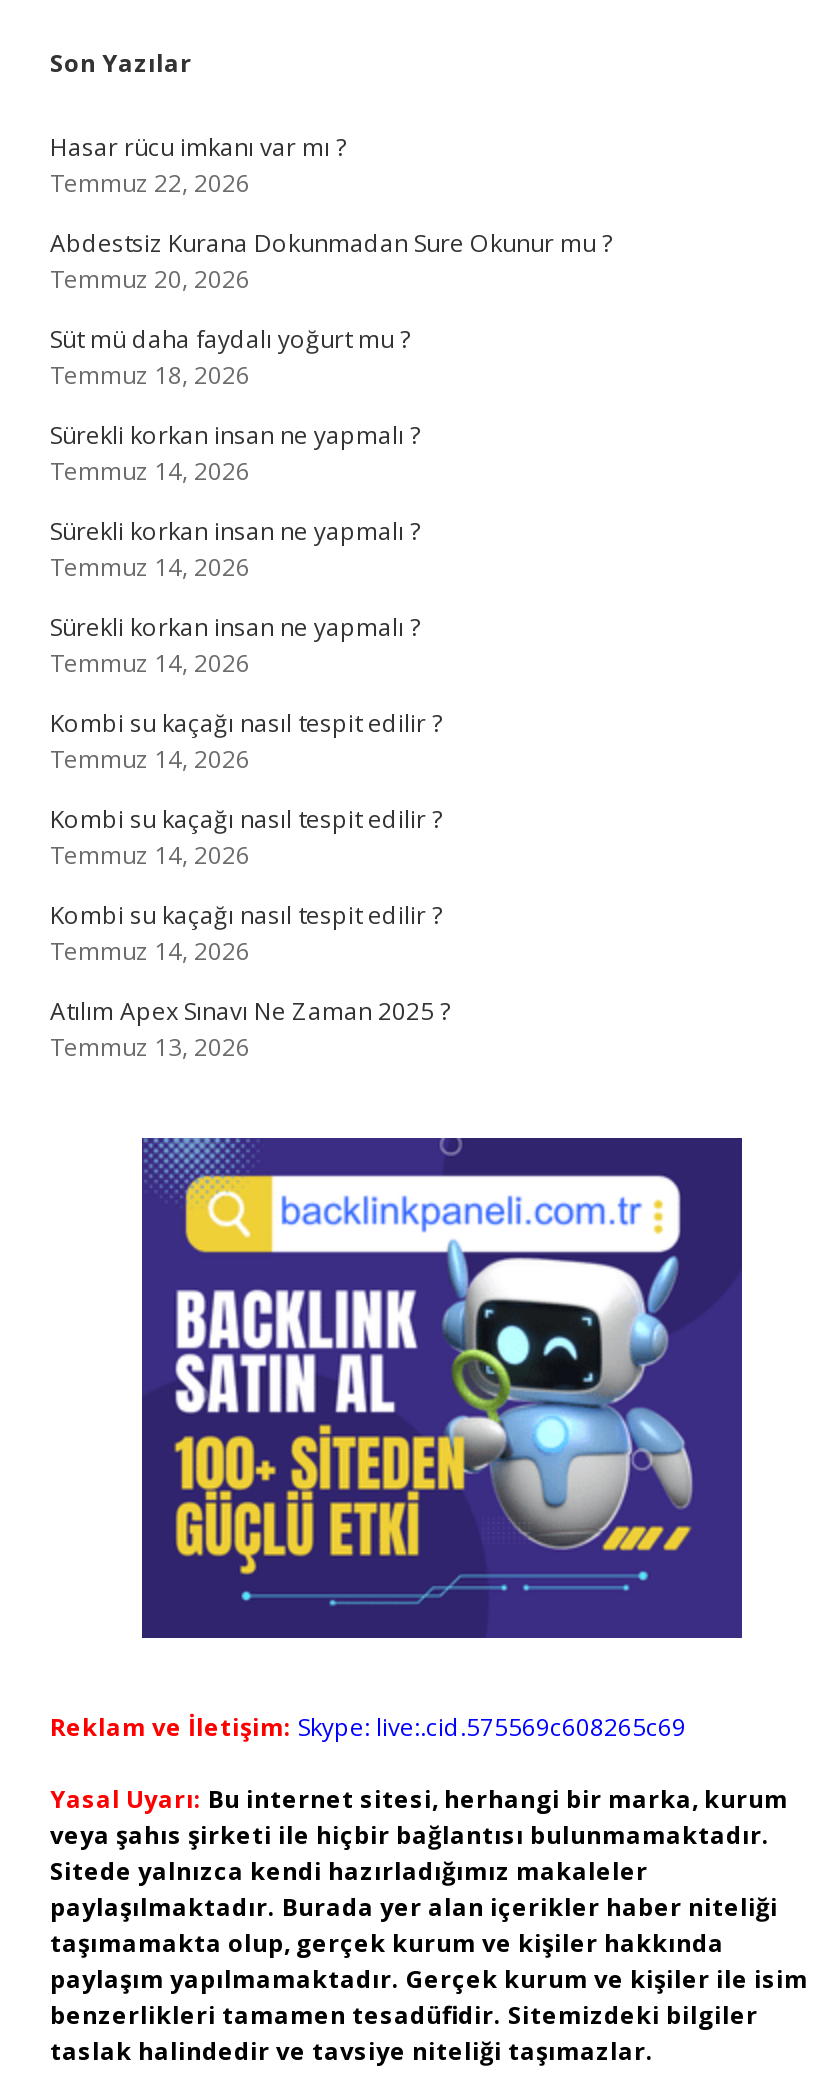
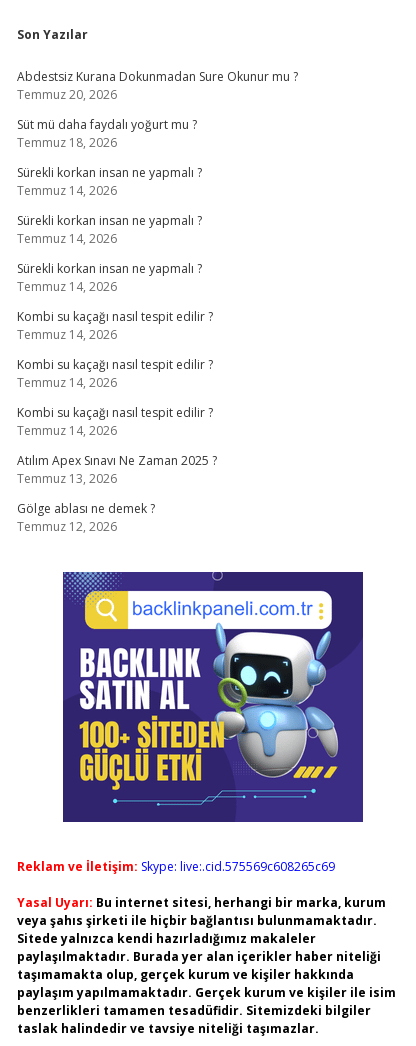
- Hasar rücu imkanı var mı ?
- Temmuz 22, 2026

moved up: Abdestsiz Kurana Dokunmadan Sure Okunur mu ? | Temmuz 20, 2026 | Süt mü daha faydalı yoğurt mu ? | ... | Atılım Apex Sınavı Ne Zaman 2025 ? | Temmuz 13, 2026

+ Gölge ablası ne demek ?
+ Temmuz 12, 2026
